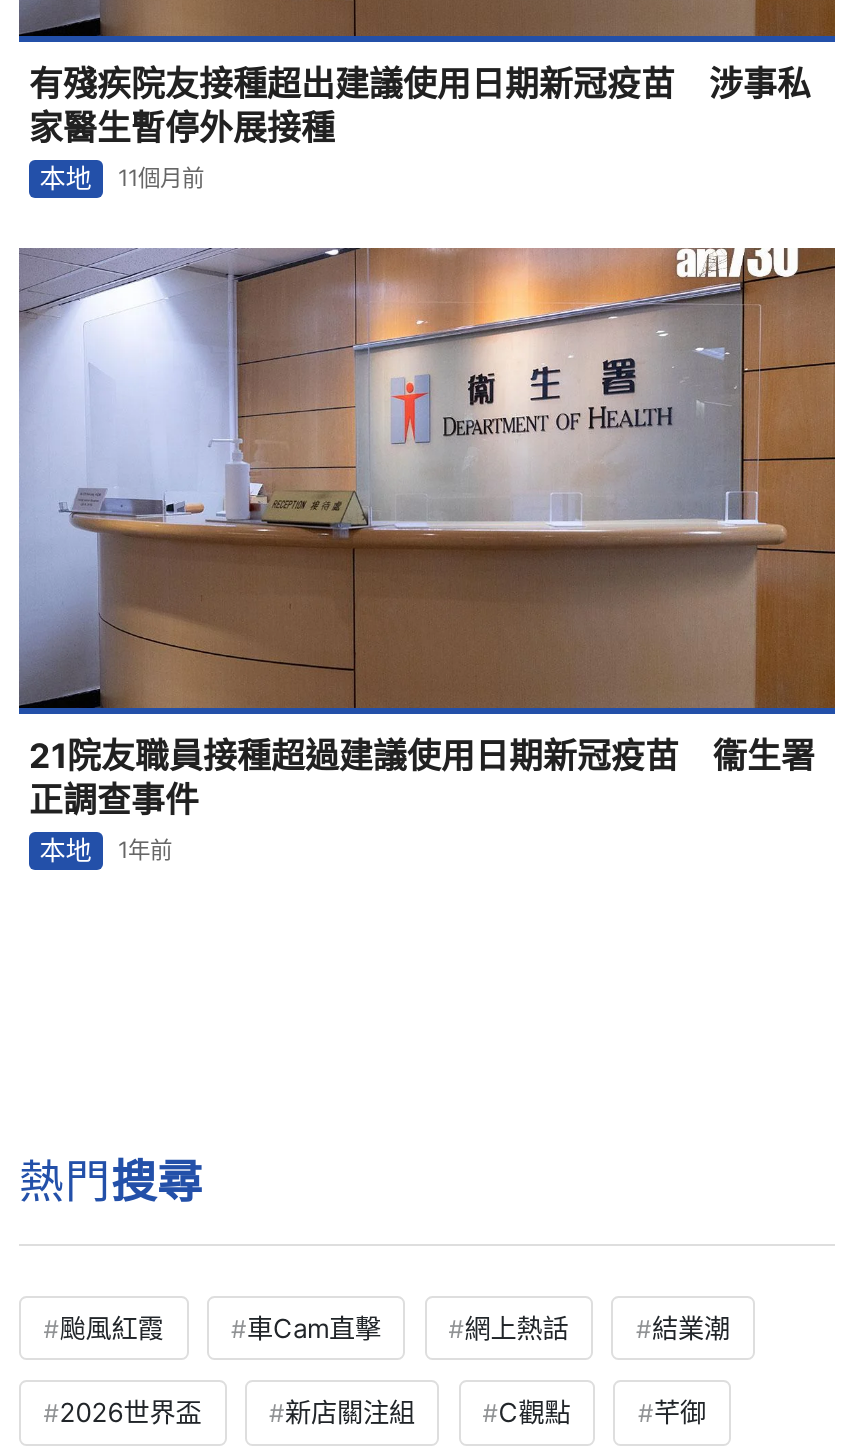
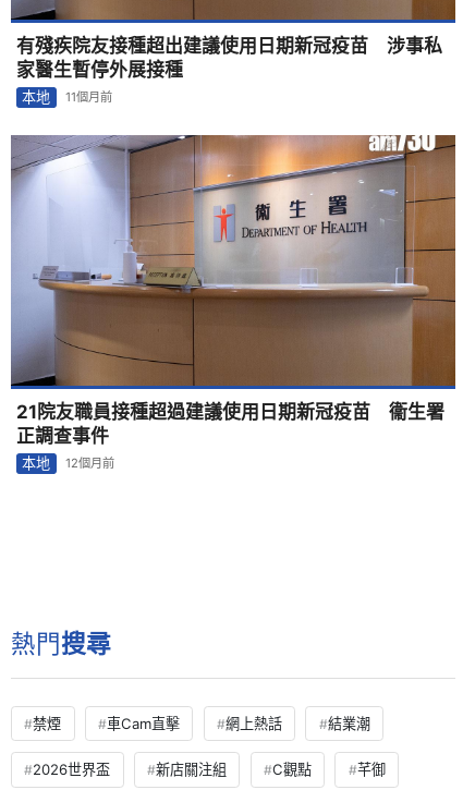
- 本地 1年前
+ 本地 12個月前

- 颱風紅霞
+ 禁煙
